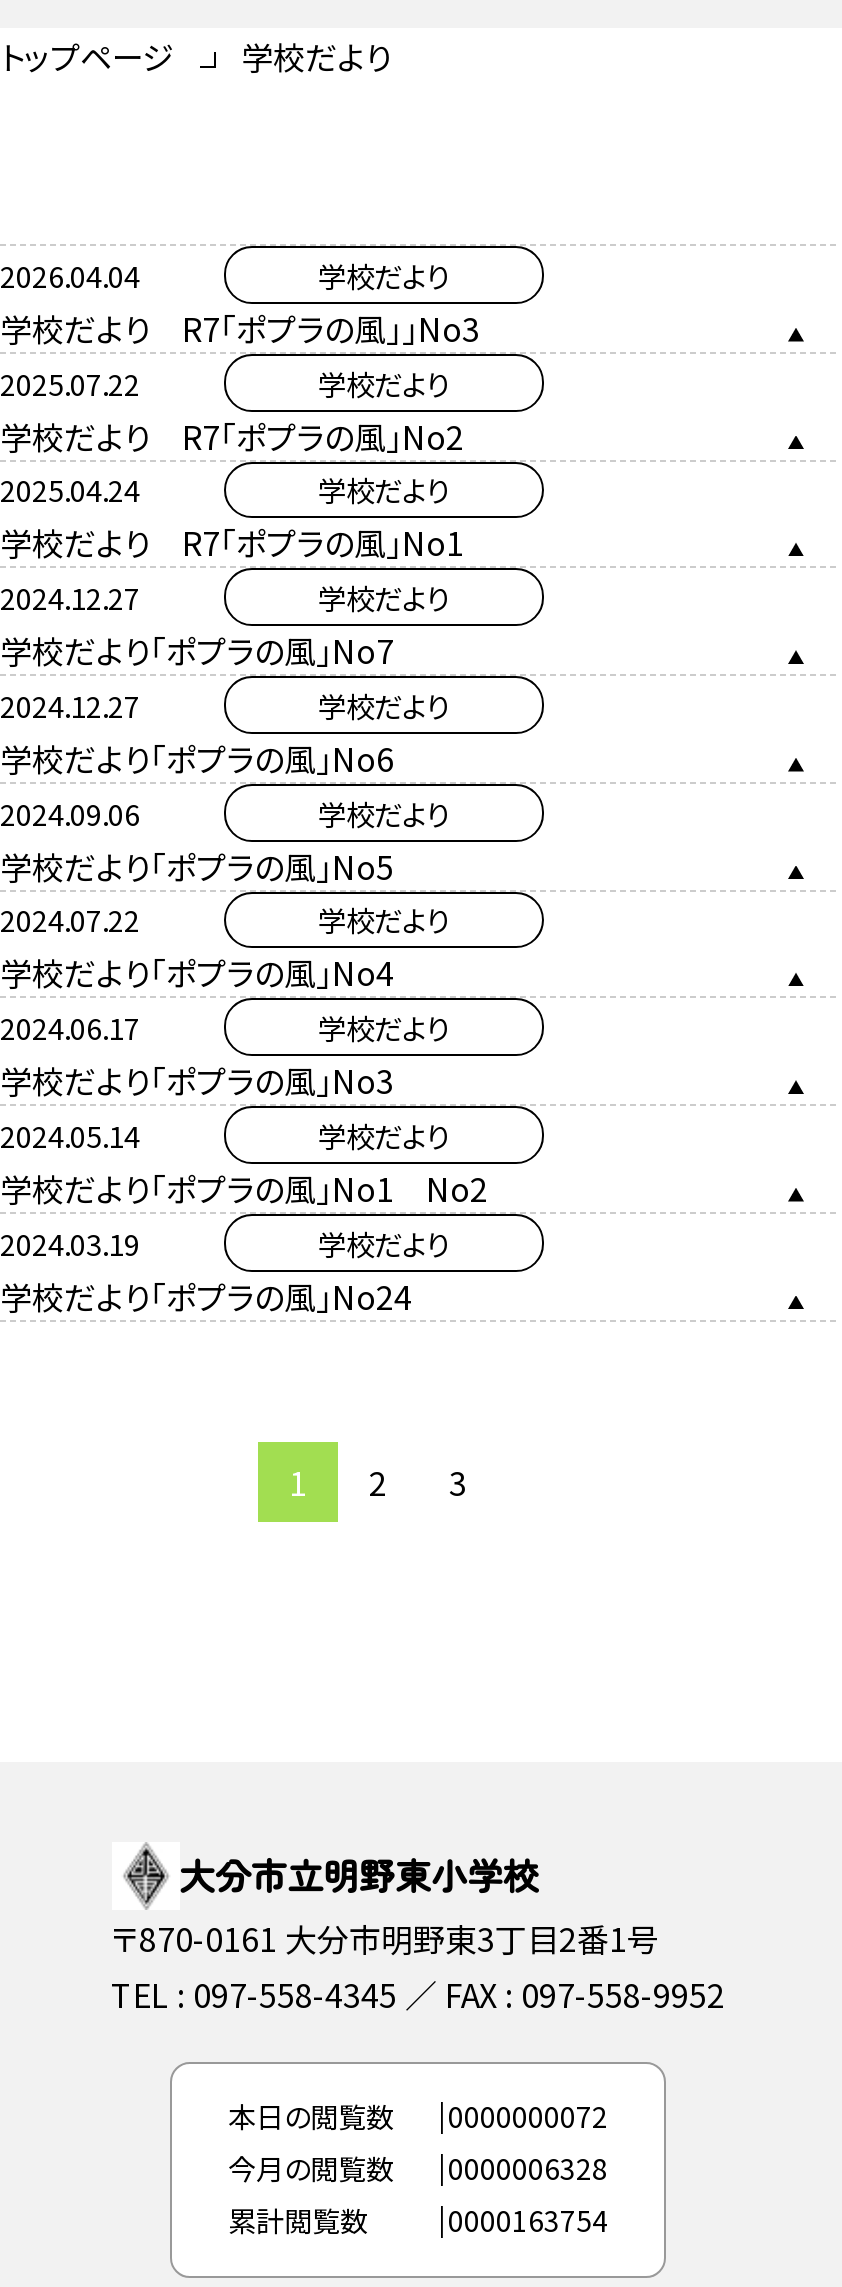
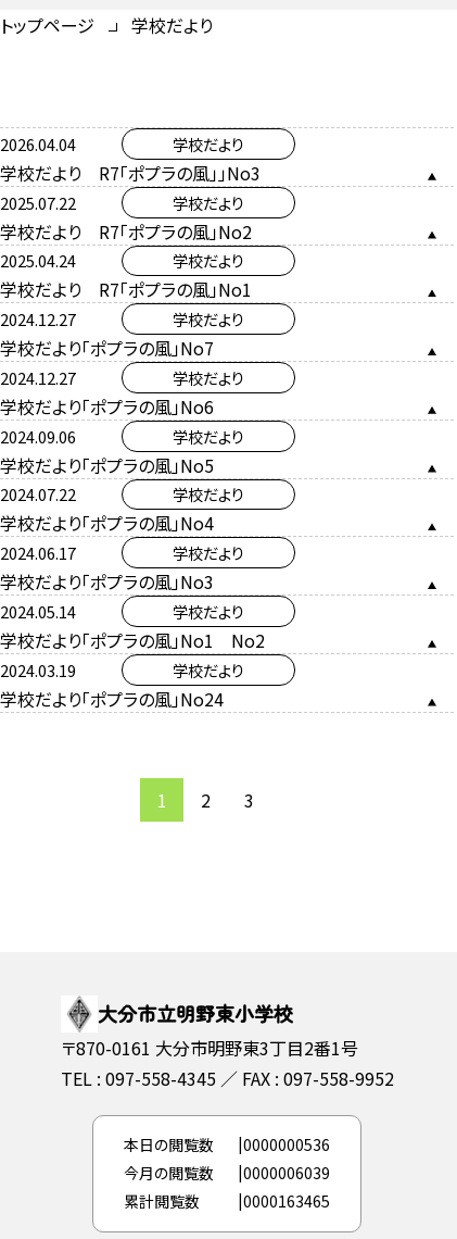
- 本日の閲覧数 0000000072
+ 本日の閲覧数 0000000536

- 今月の閲覧数 0000006328
+ 今月の閲覧数 0000006039

- 累計閲覧数 0000163754
+ 累計閲覧数 0000163465
